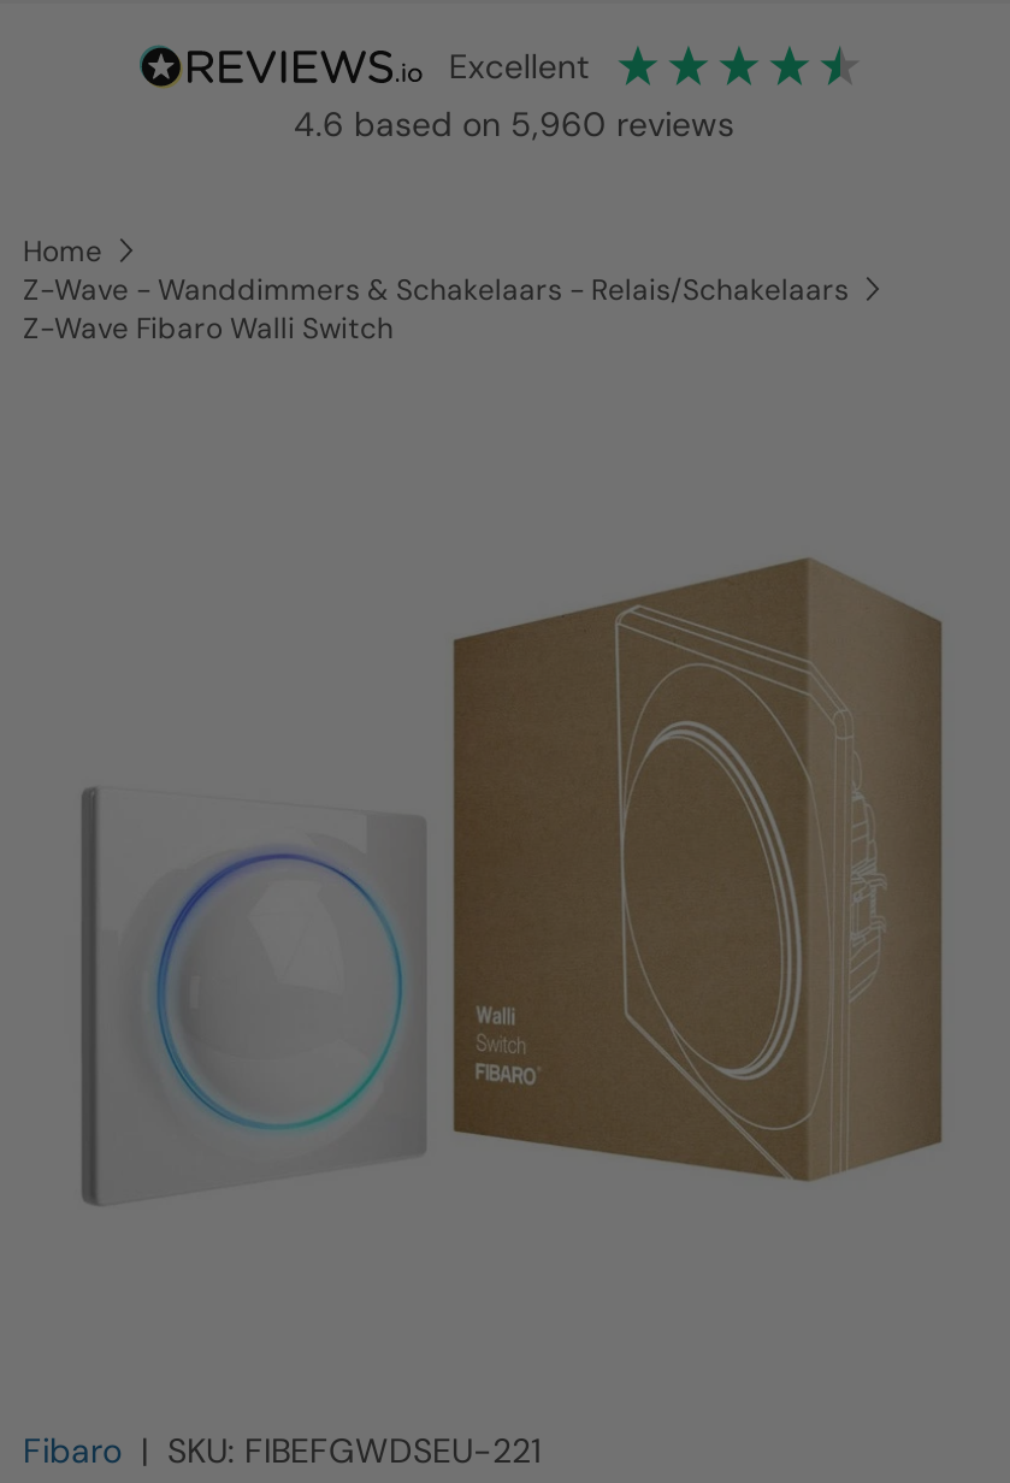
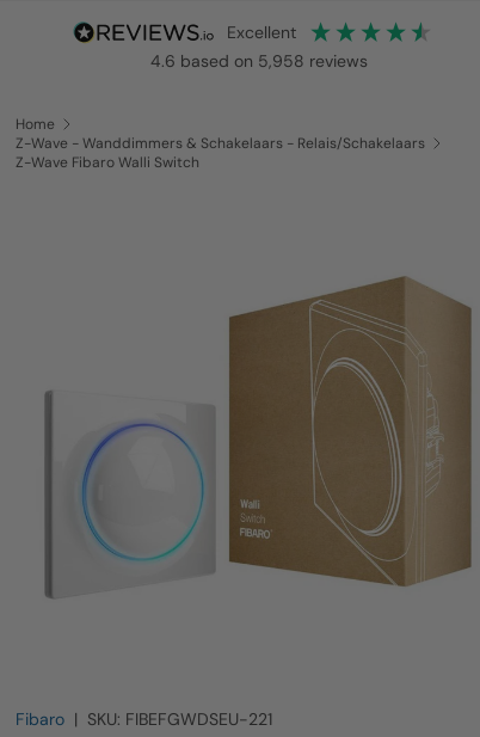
- 4.6 based on 5,960 reviews
+ 4.6 based on 5,958 reviews
